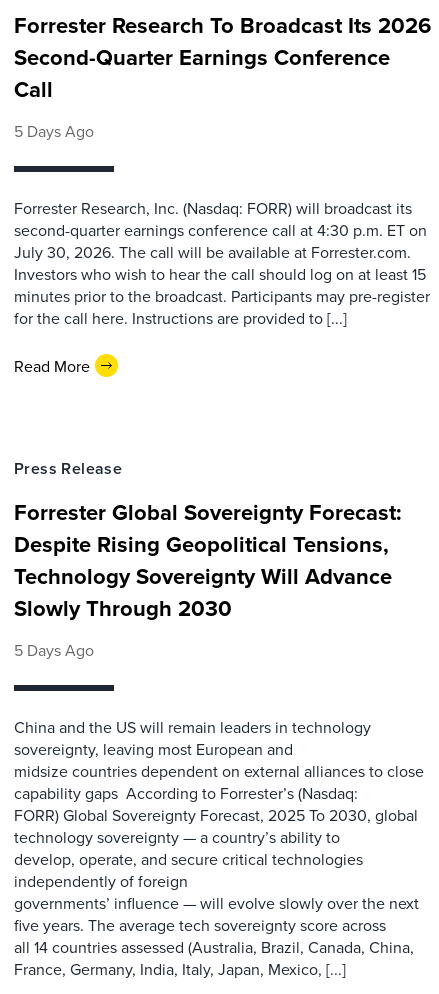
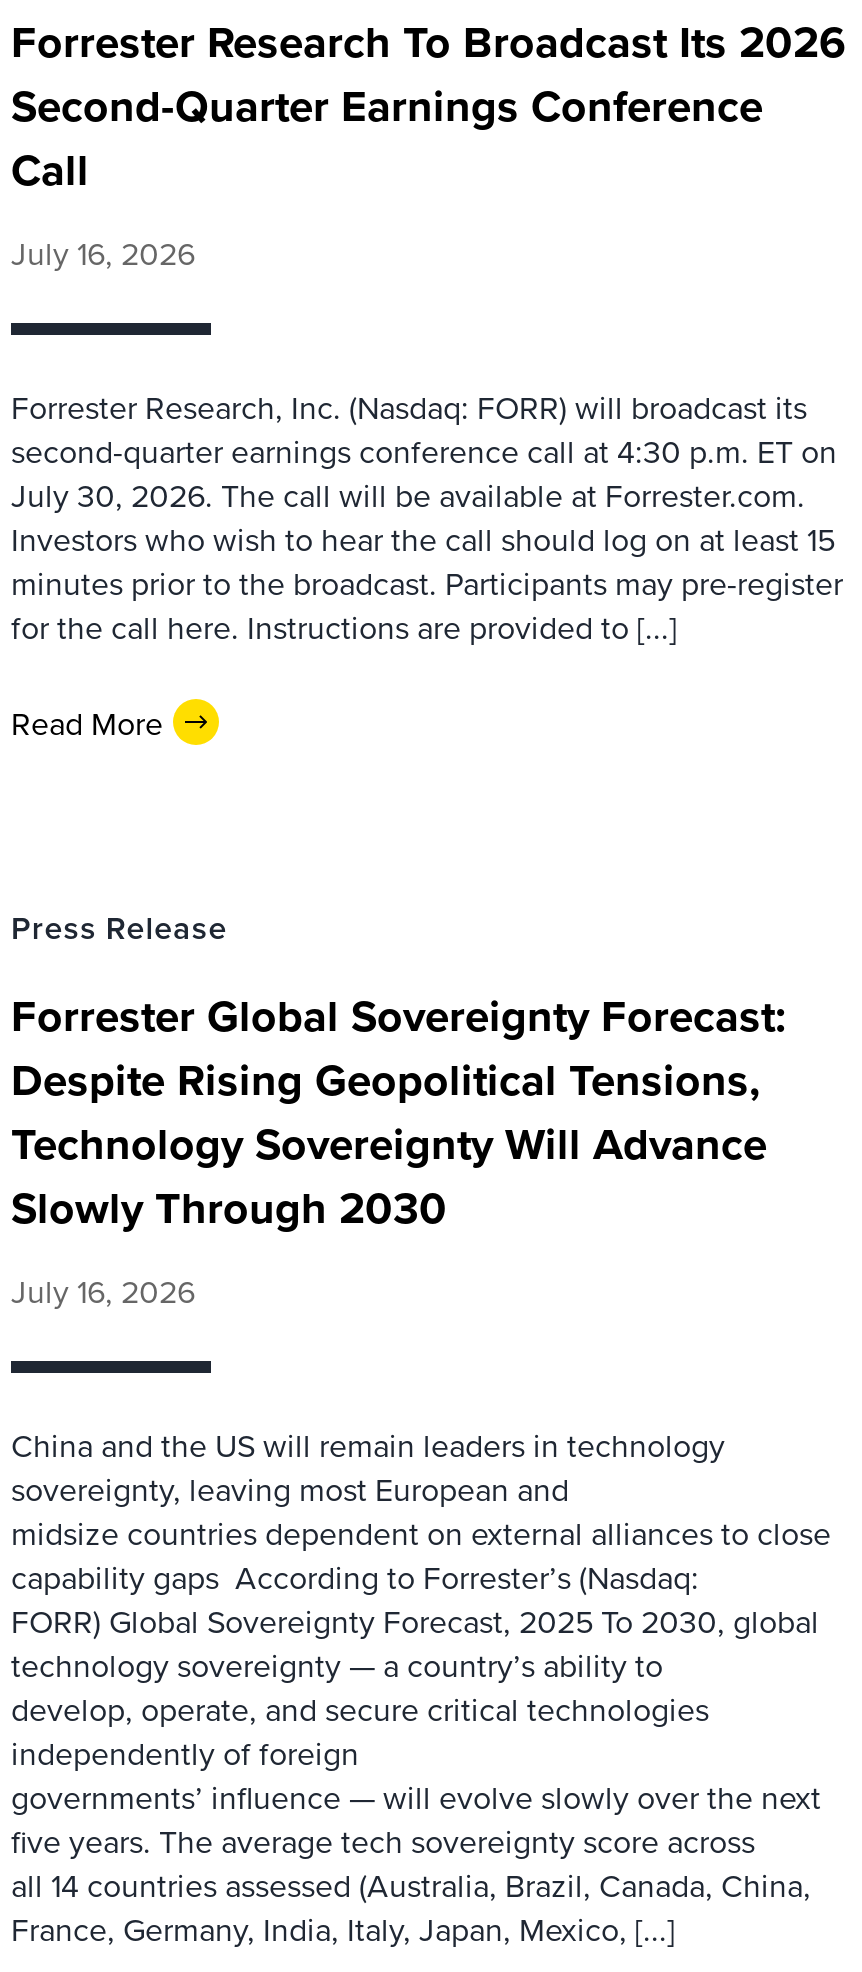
- 5 Days Ago
+ July 16, 2026

- 5 Days Ago
+ July 16, 2026
